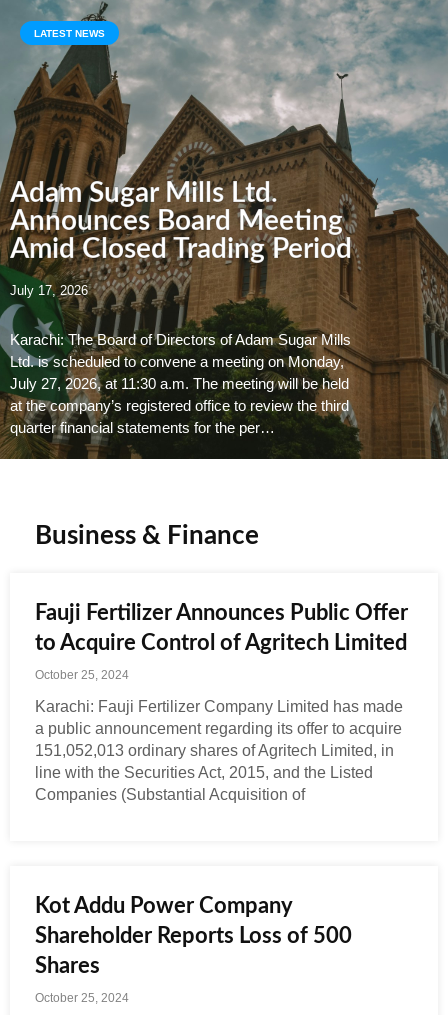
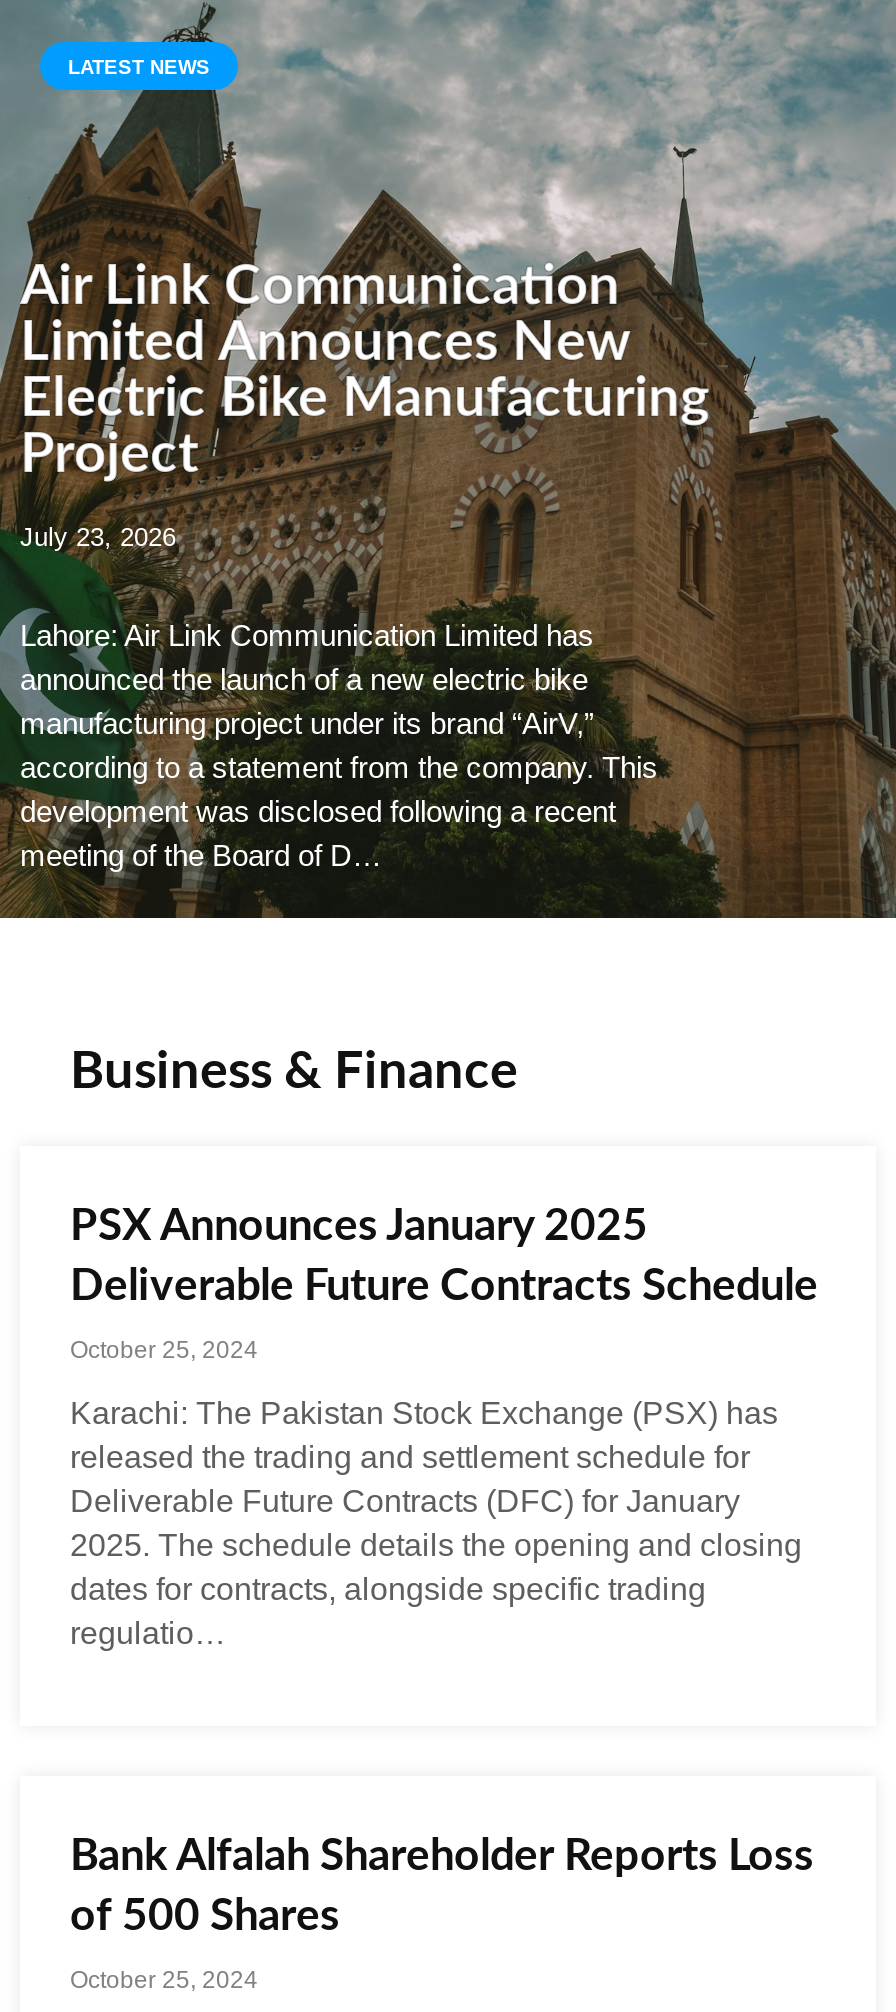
- Adam Sugar Mills Ltd.
- Announces Board Meeting
- Amid Closed Trading Period
+ Air Link Communication
+ Limited Announces New
+ Electric Bike Manufacturing
+ Project

- July 17, 2026
+ July 23, 2026

- Karachi: The Board of Directors of Adam Sugar Mills
- Ltd. is scheduled to convene a meeting on Monday,
- July 27, 2026, at 11:30 a.m. The meeting will be held
- at the company’s registered office to review the third
- quarter financial statements for the per…
+ Lahore: Air Link Communication Limited has
+ announced the launch of a new electric bike
+ manufacturing project under its brand “AirV,”
+ according to a statement from the company. This
+ development was disclosed following a recent
+ meeting of the Board of D…

- Fauji Fertilizer Announces Public Offer
- to Acquire Control of Agritech Limited
+ PSX Announces January 2025
+ Deliverable Future Contracts Schedule

- Karachi: Fauji Fertilizer Company Limited has made
- a public announcement regarding its offer to acquire
- 151,052,013 ordinary shares of Agritech Limited, in
- line with the Securities Act, 2015, and the Listed
- Companies (Substantial Acquisition of
+ Karachi: The Pakistan Stock Exchange (PSX) has
+ released the trading and settlement schedule for
+ Deliverable Future Contracts (DFC) for January
+ 2025. The schedule details the opening and closing
+ dates for contracts, alongside specific trading
+ regulatio…

- Kot Addu Power Company
- Shareholder Reports Loss of 500
- Shares
+ Bank Alfalah Shareholder Reports Loss
+ of 500 Shares
